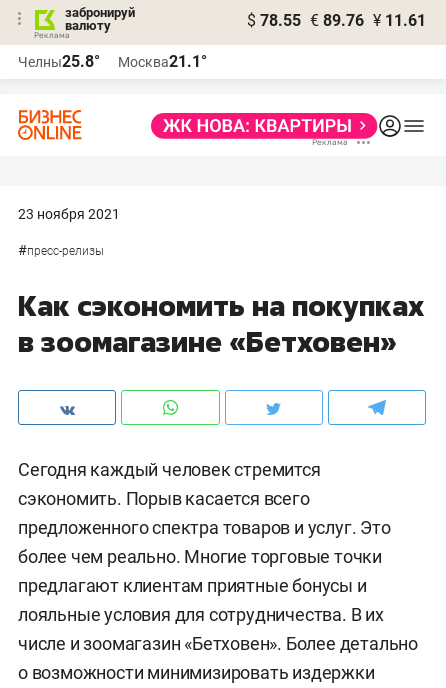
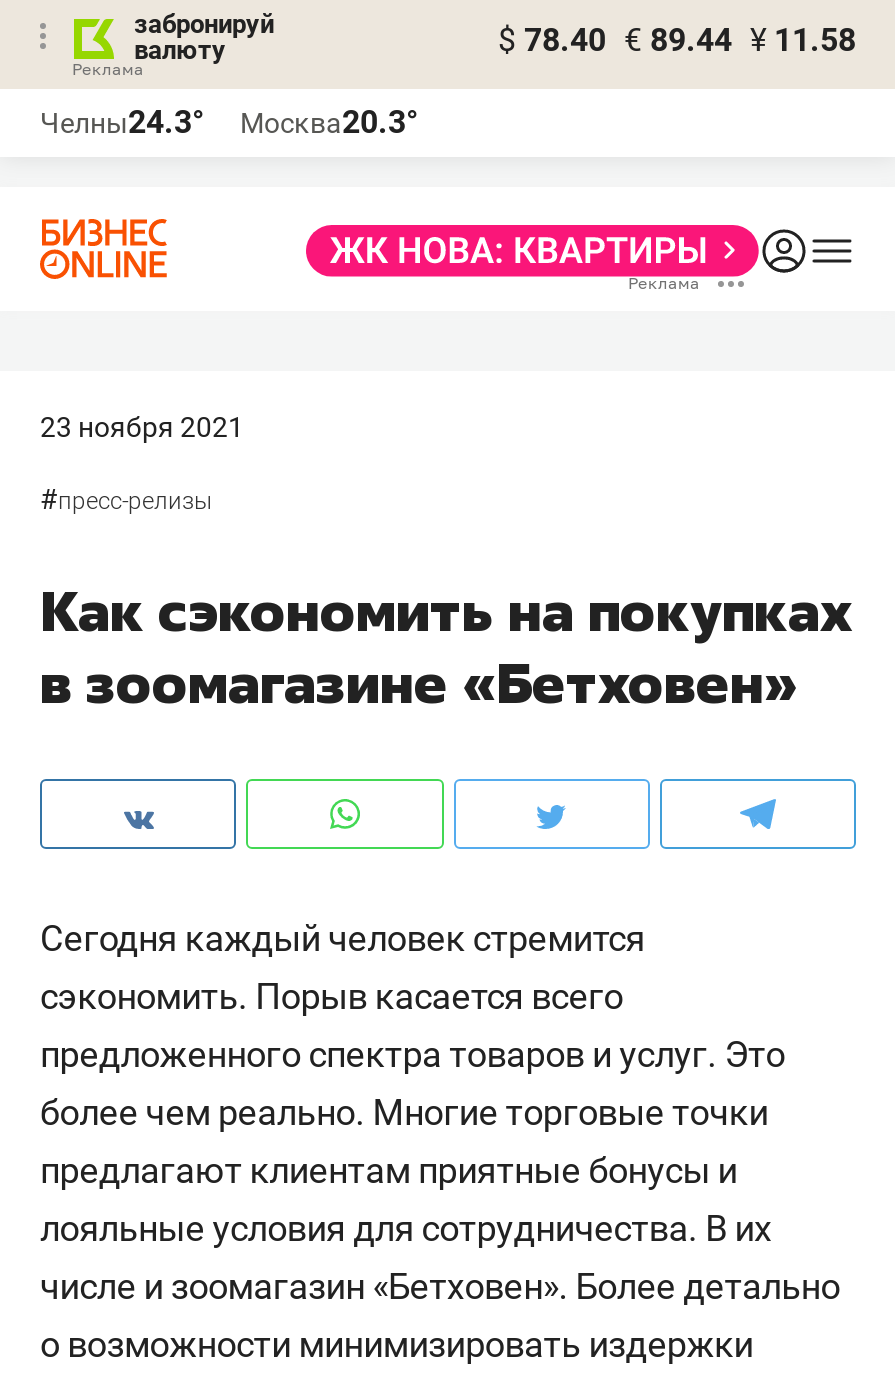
- $ 78.55 € 89.76 ¥ 11.61
+ $ 78.40 € 89.44 ¥ 11.58

- Челны25.8°
+ Челны24.3°

- Москва21.1°
+ Москва20.3°
